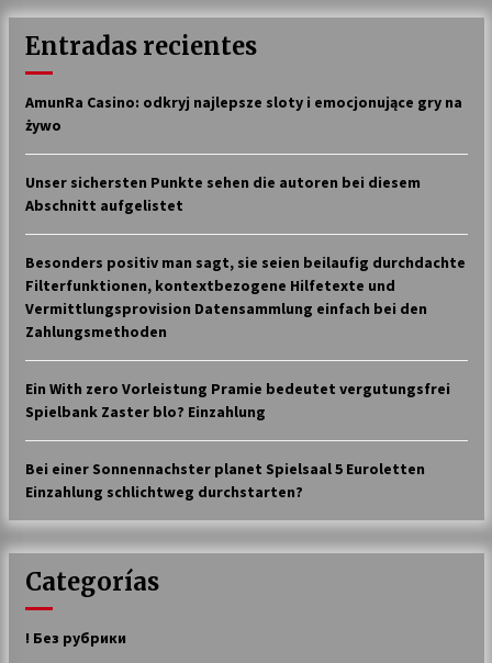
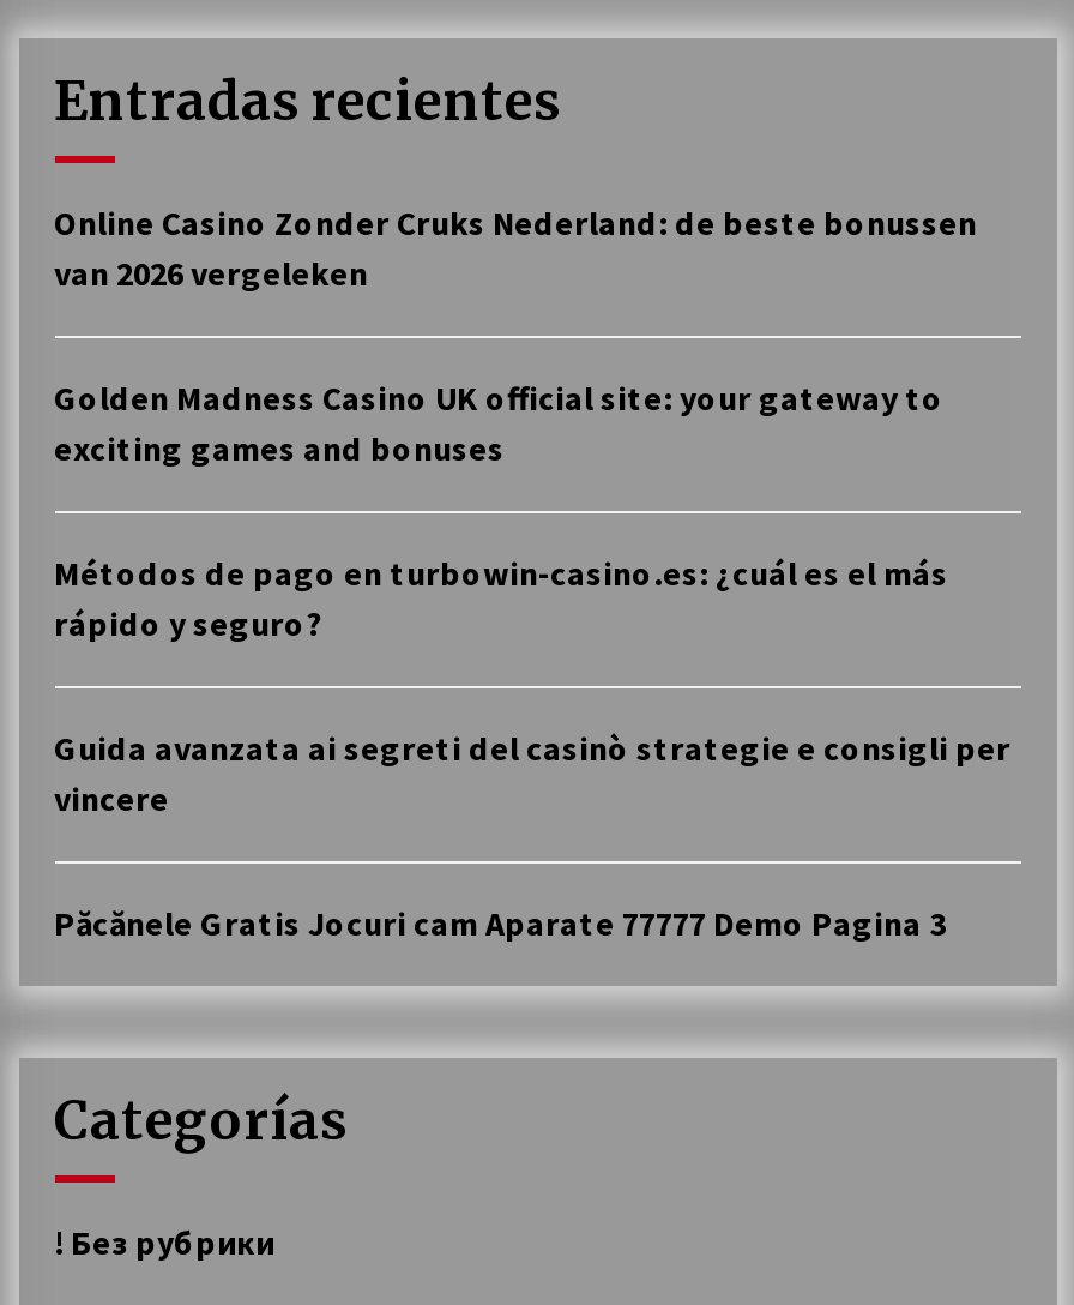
- AmunRa Casino: odkryj najlepsze sloty i emocjonujące gry na
- żywo
+ Online Casino Zonder Cruks Nederland: de beste bonussen
+ van 2026 vergeleken

- Unser sichersten Punkte sehen die autoren bei diesem
- Abschnitt aufgelistet
+ Golden Madness Casino UK official site: your gateway to
+ exciting games and bonuses

- Besonders positiv man sagt, sie seien beilaufig durchdachte
- Filterfunktionen, kontextbezogene Hilfetexte und
- Vermittlungsprovision Datensammlung einfach bei den
- Zahlungsmethoden
+ Métodos de pago en turbowin-casino.es: ¿cuál es el más
+ rápido y seguro?

- Ein With zero Vorleistung Pramie bedeutet vergutungsfrei
- Spielbank Zaster blo? Einzahlung
+ Guida avanzata ai segreti del casinò strategie e consigli per
+ vincere

- Bei einer Sonnennachster planet Spielsaal 5 Euroletten
- Einzahlung schlichtweg durchstarten?
+ Păcănele Gratis Jocuri cam Aparate 77777 Demo Pagina 3
